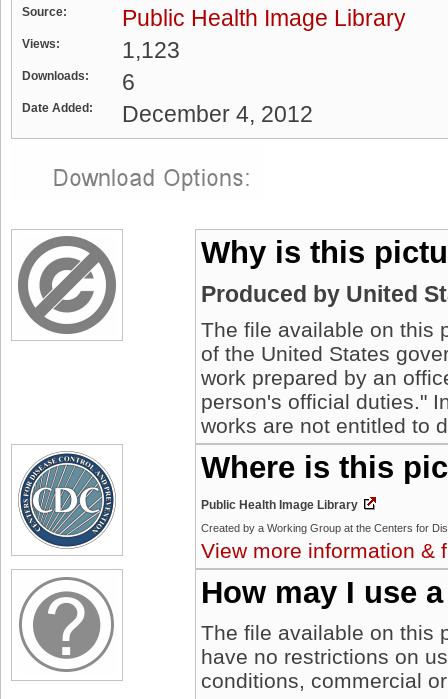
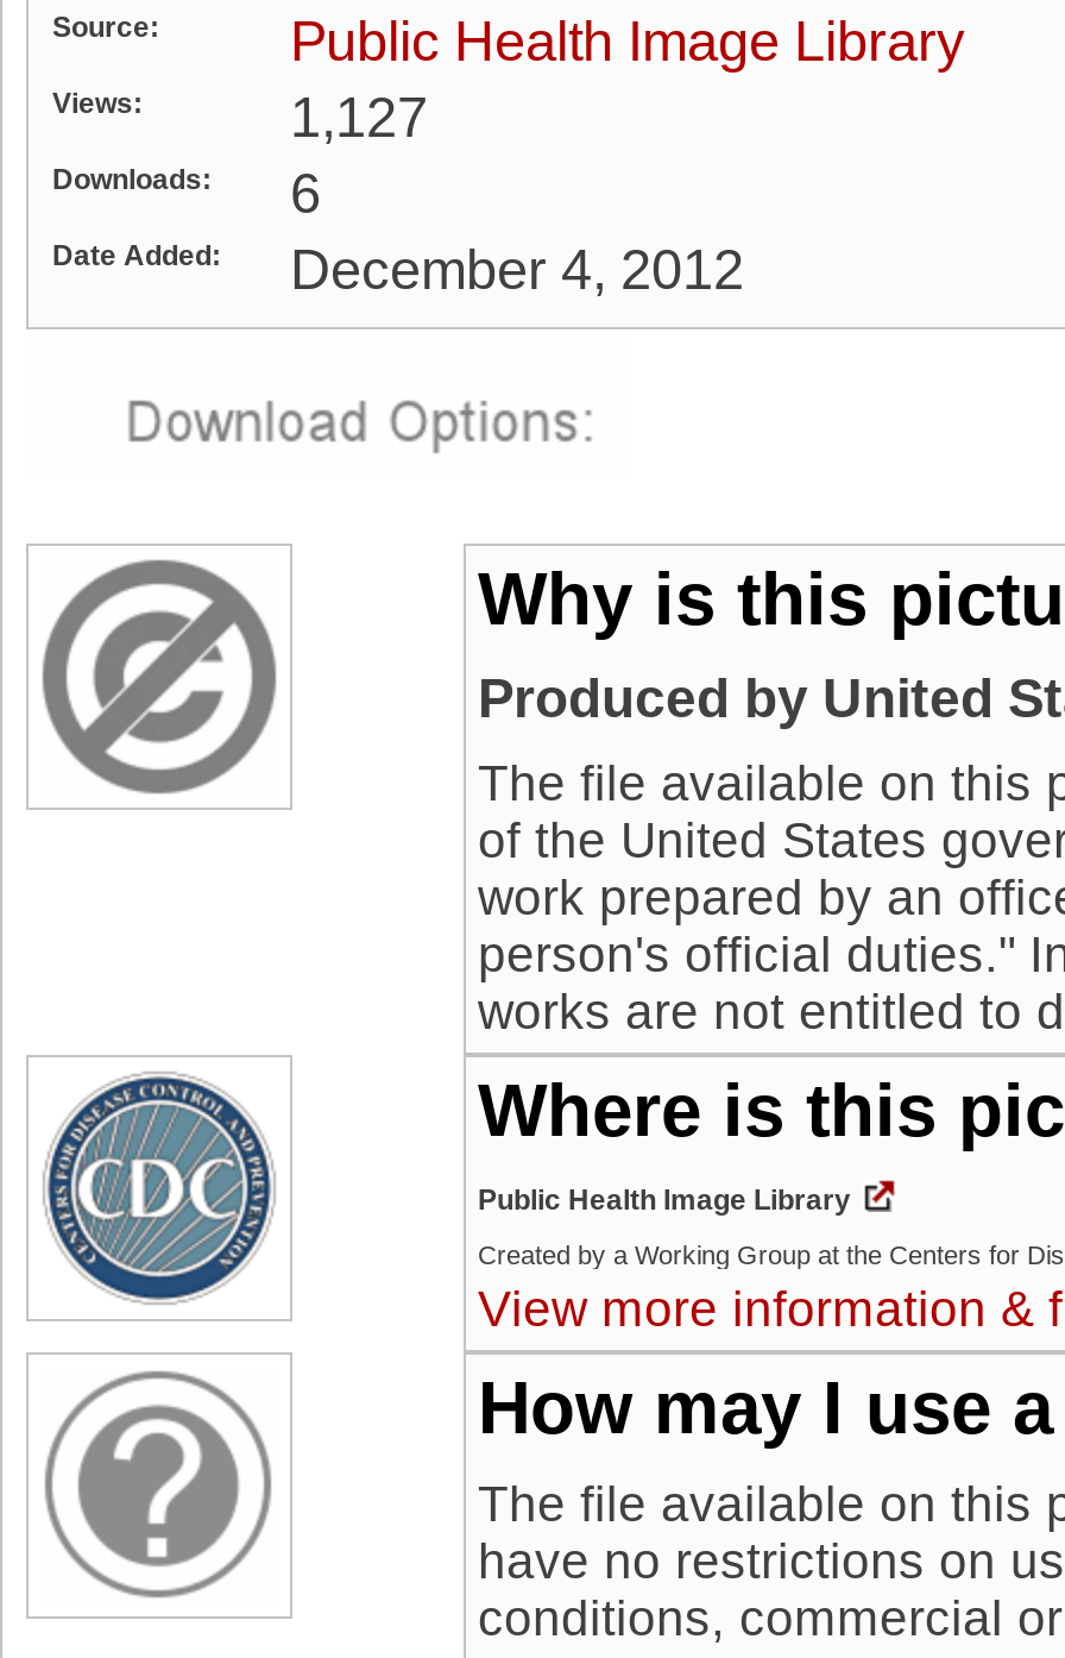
- 1,123
+ 1,127
